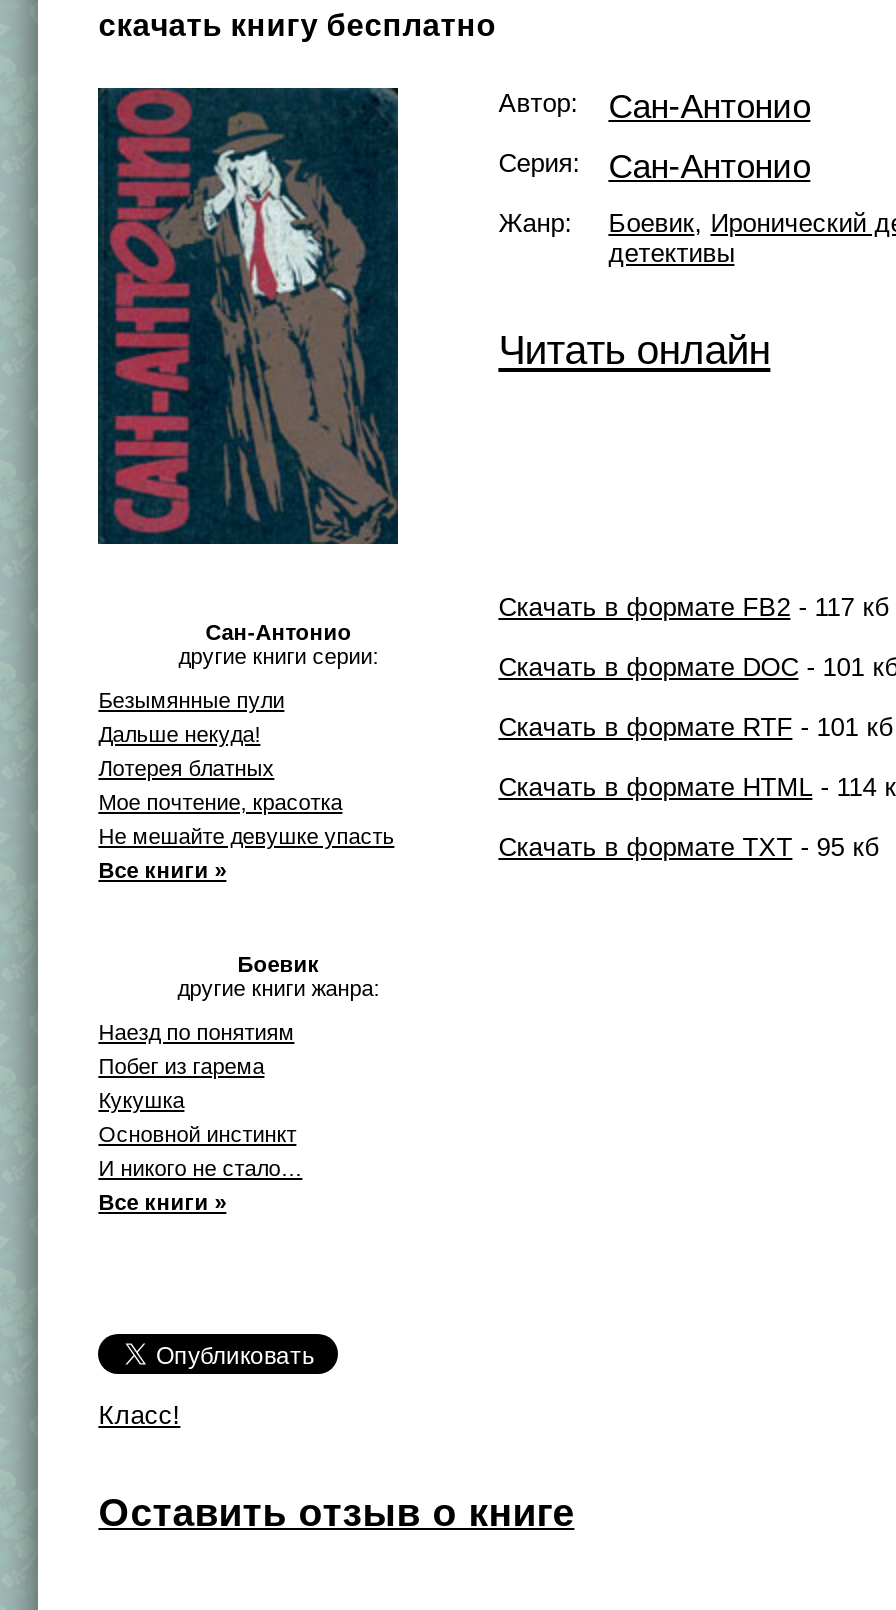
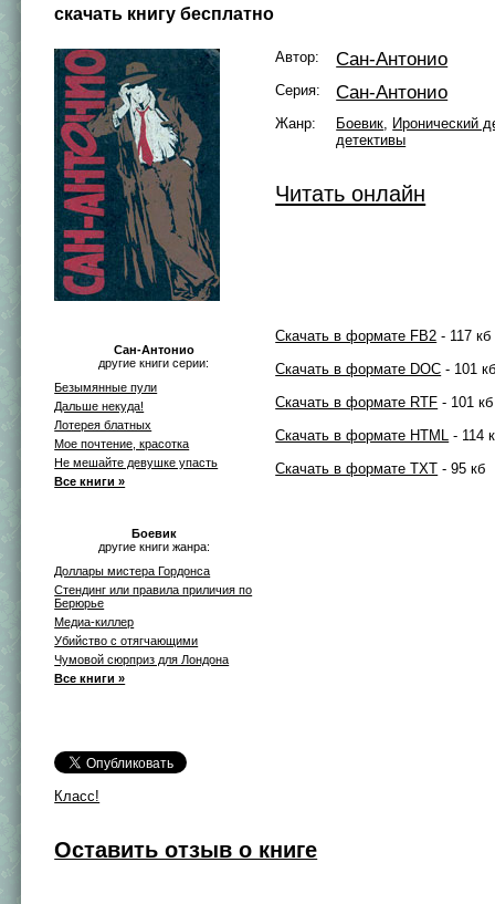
- Наезд по понятиям
- Побег из гарема
- Кукушка
- Основной инстинкт
- И никого не стало…
+ Доллары мистера Гордонса
+ Стендинг или правила приличия по
+ Берюрье
+ Медиа-киллер
+ Убийство с отягчающими
+ Чумовой сюрприз для Лондона
